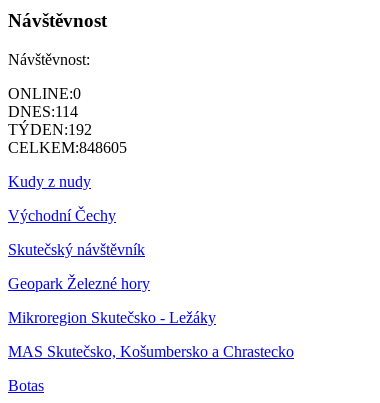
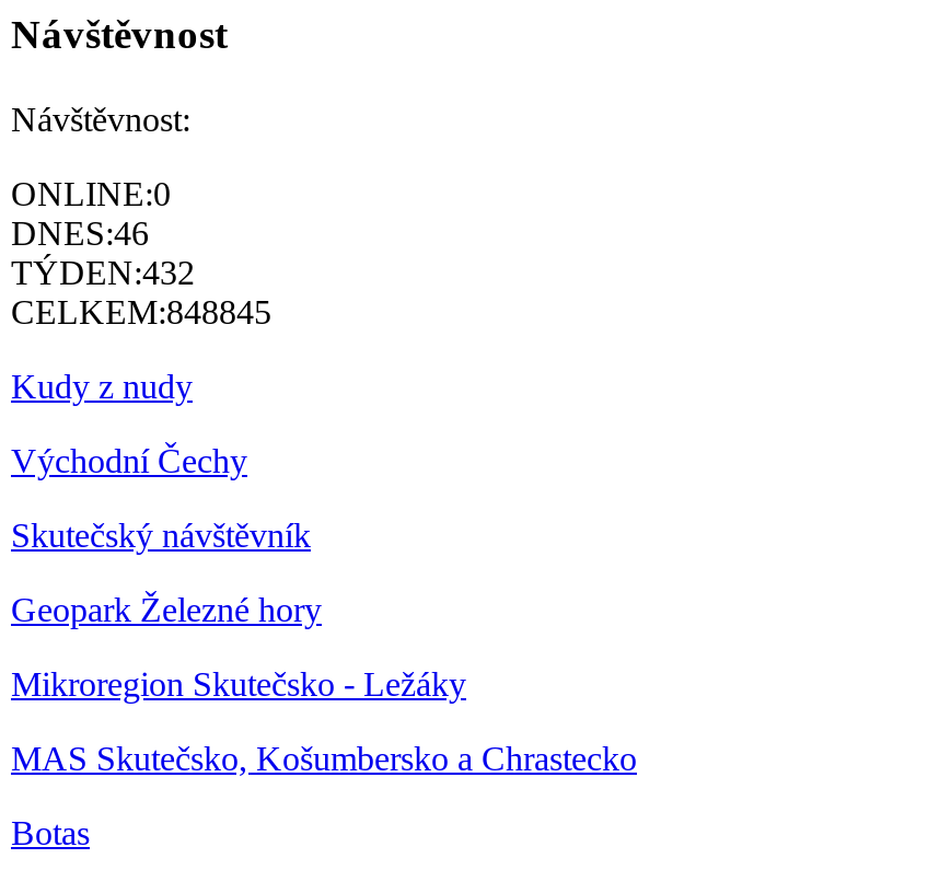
- DNES:114
+ DNES:46

- TÝDEN:192
+ TÝDEN:432

- CELKEM:848605
+ CELKEM:848845
